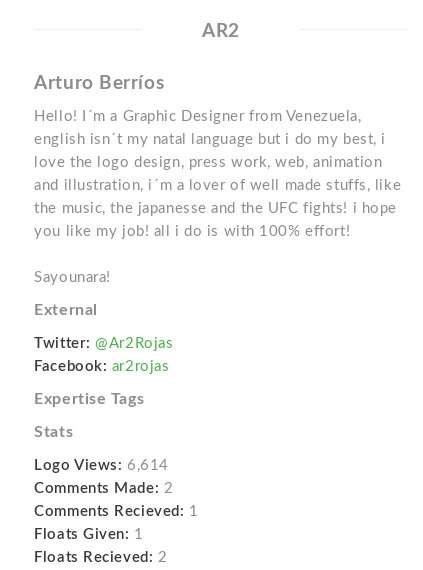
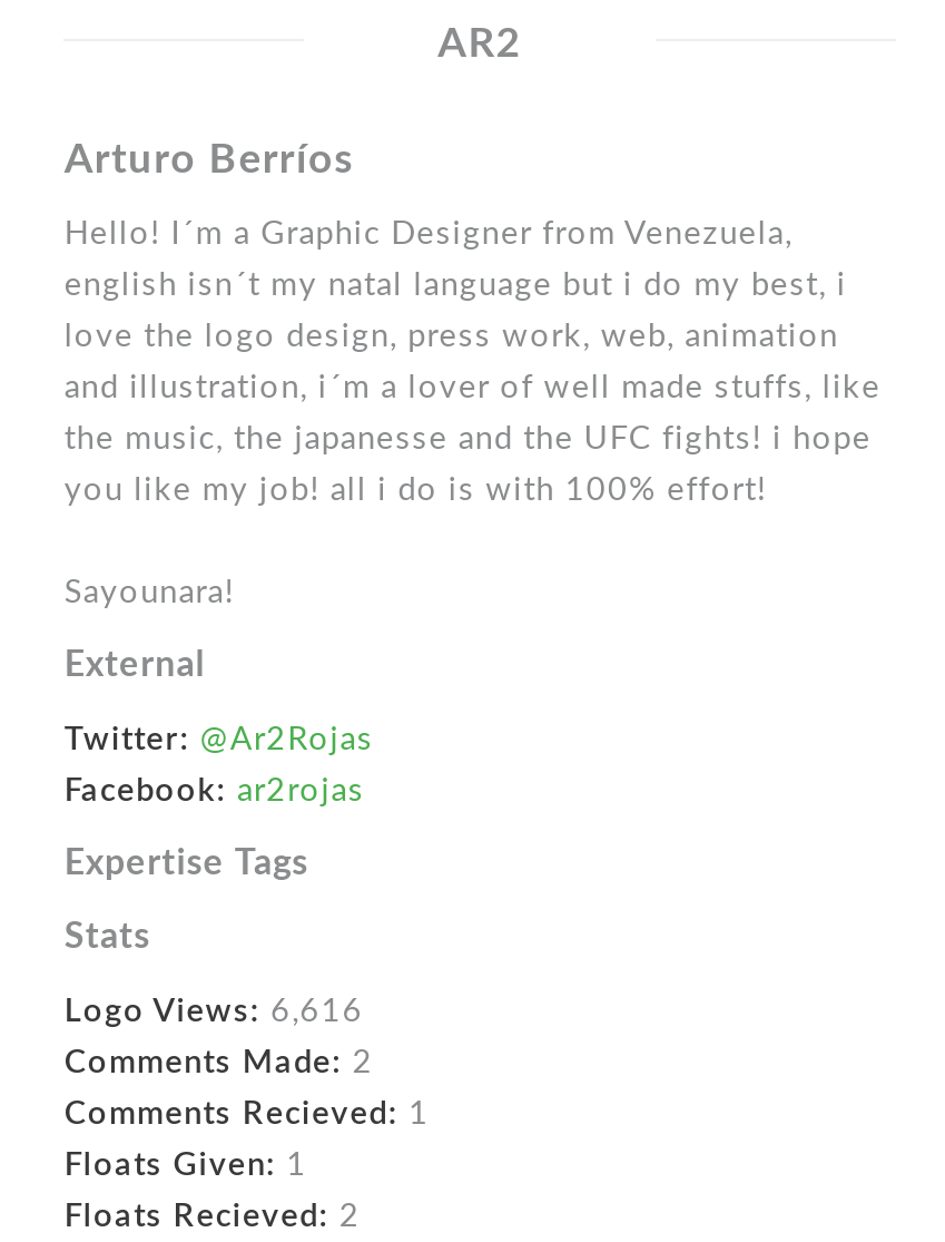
- Logo Views: 6,614
+ Logo Views: 6,616
